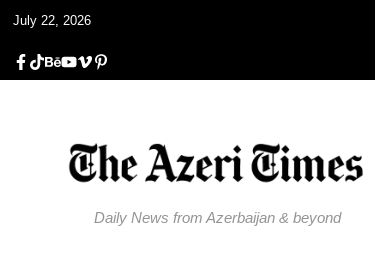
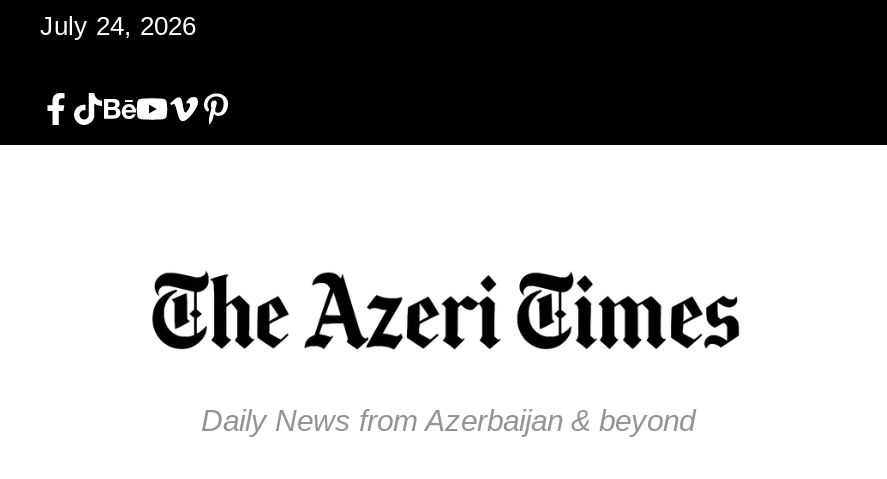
- July 22, 2026
+ July 24, 2026
